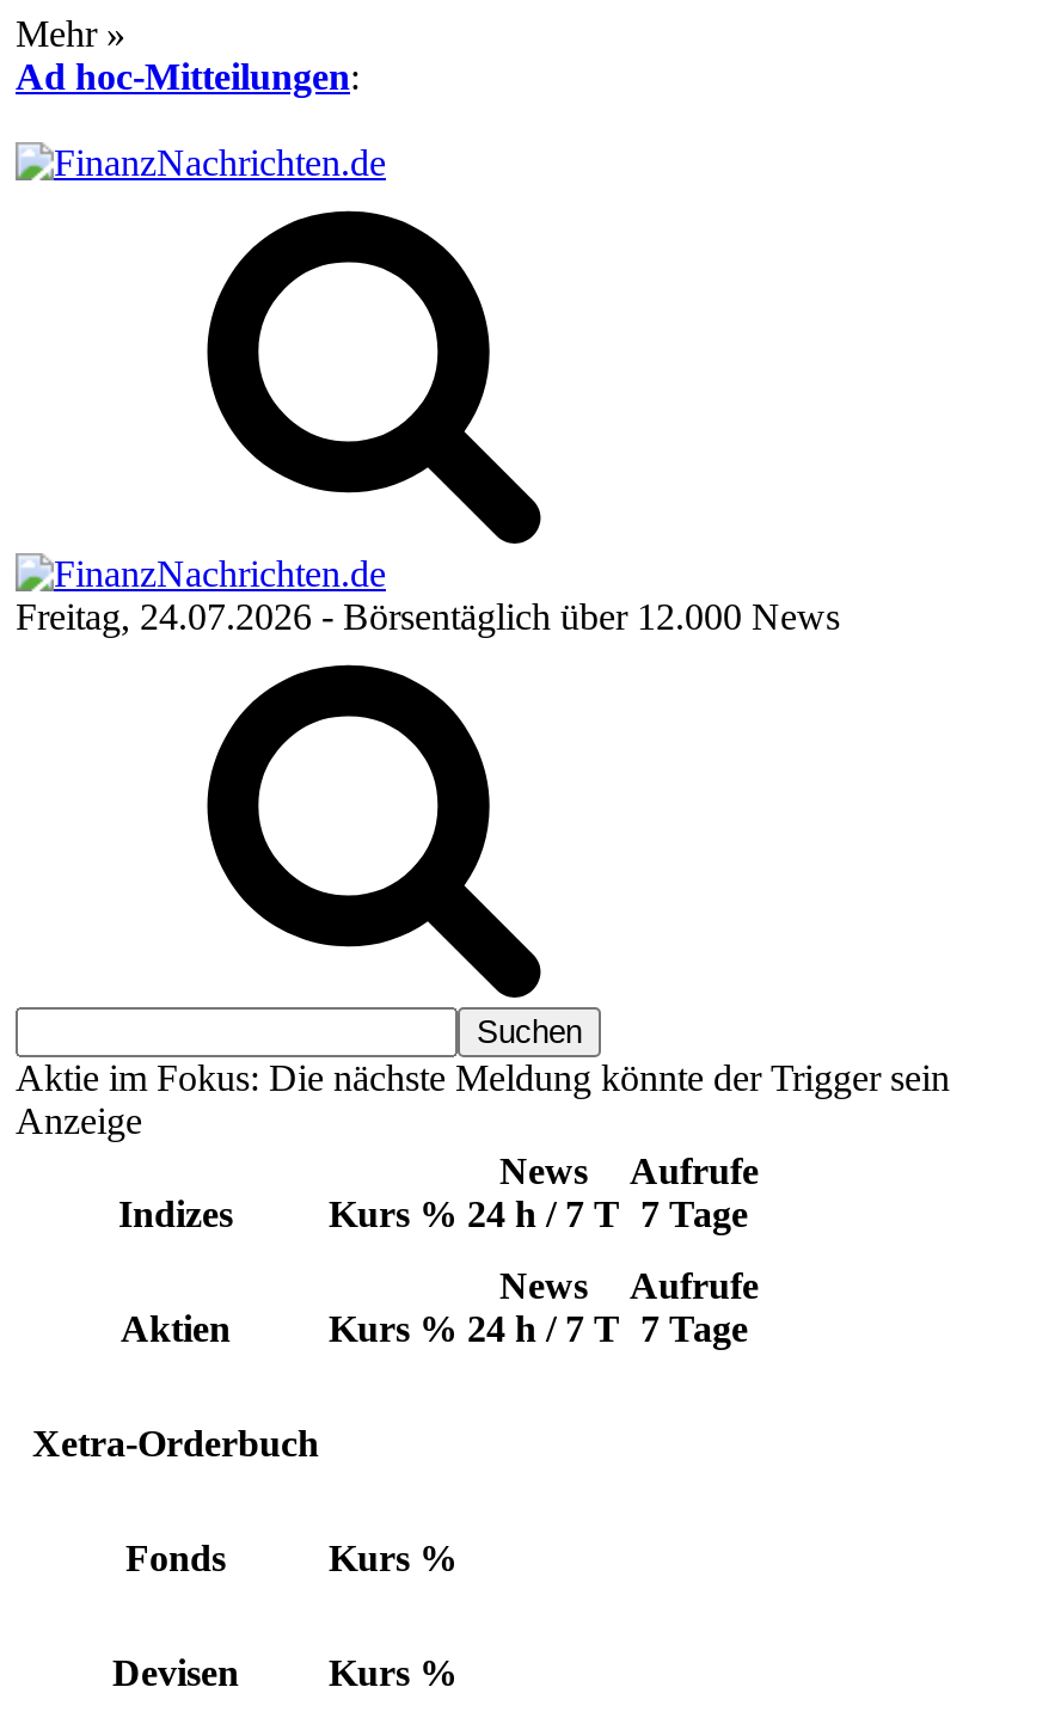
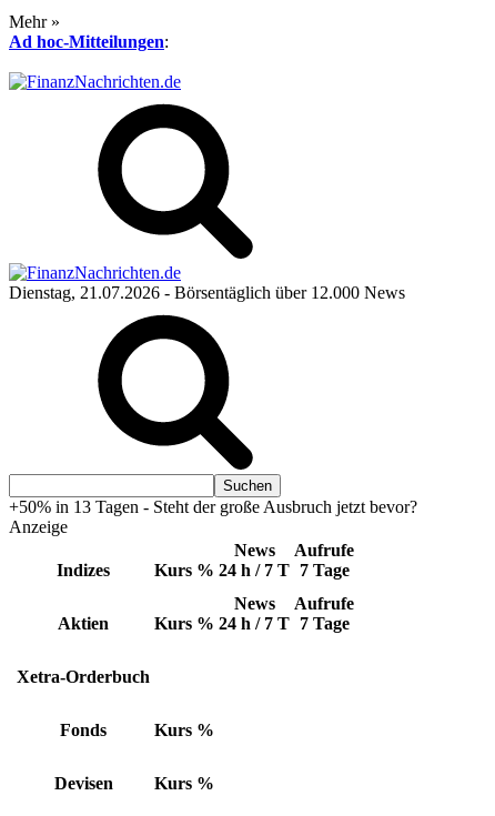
- Freitag, 24.07.2026 - Börsentäglich über 12.000 News
+ Dienstag, 21.07.2026 - Börsentäglich über 12.000 News

- Aktie im Fokus: Die nächste Meldung könnte der Trigger sein
+ +50% in 13 Tagen - Steht der große Ausbruch jetzt bevor?
